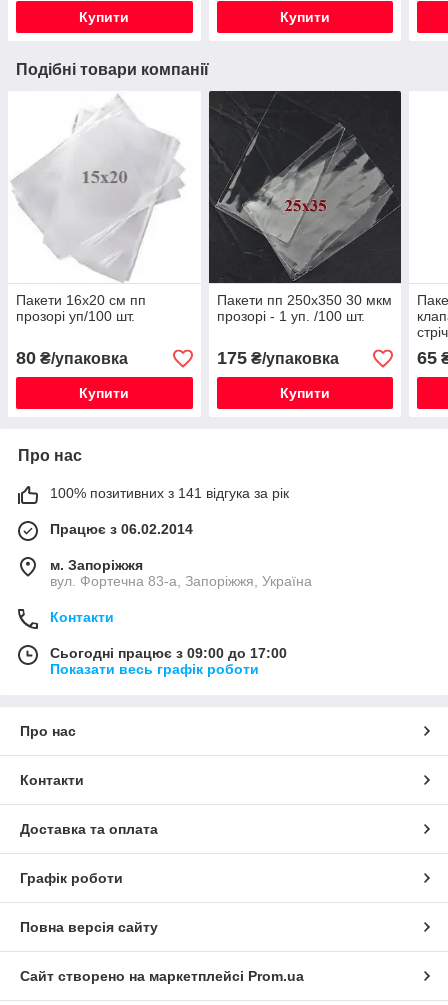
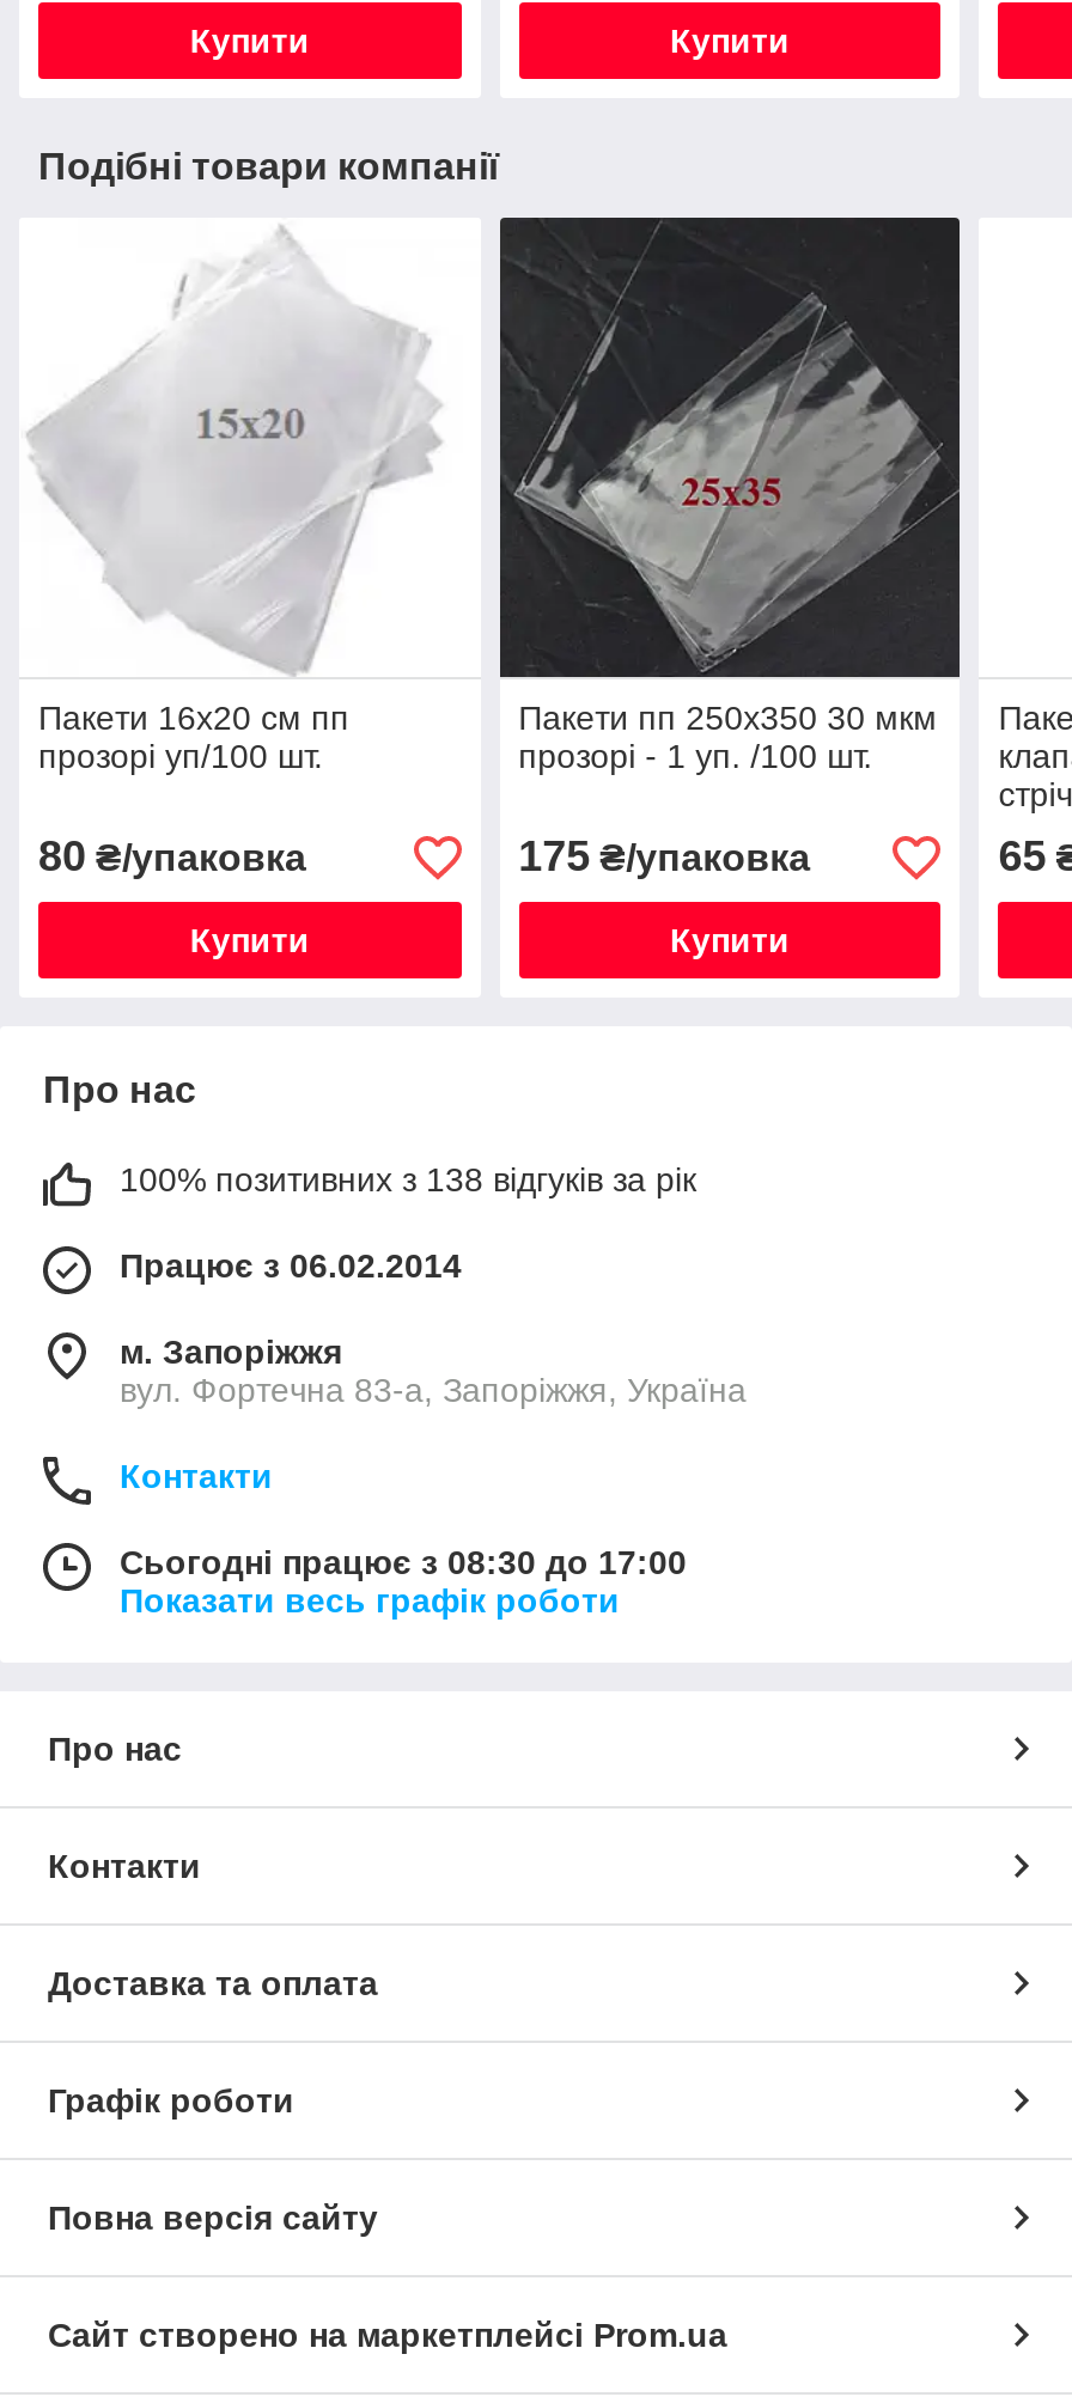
- 100% позитивних з 141 відгука за рік
+ 100% позитивних з 138 відгуків за рік

- Сьогодні працює з 09:00 до 17:00
+ Сьогодні працює з 08:30 до 17:00
